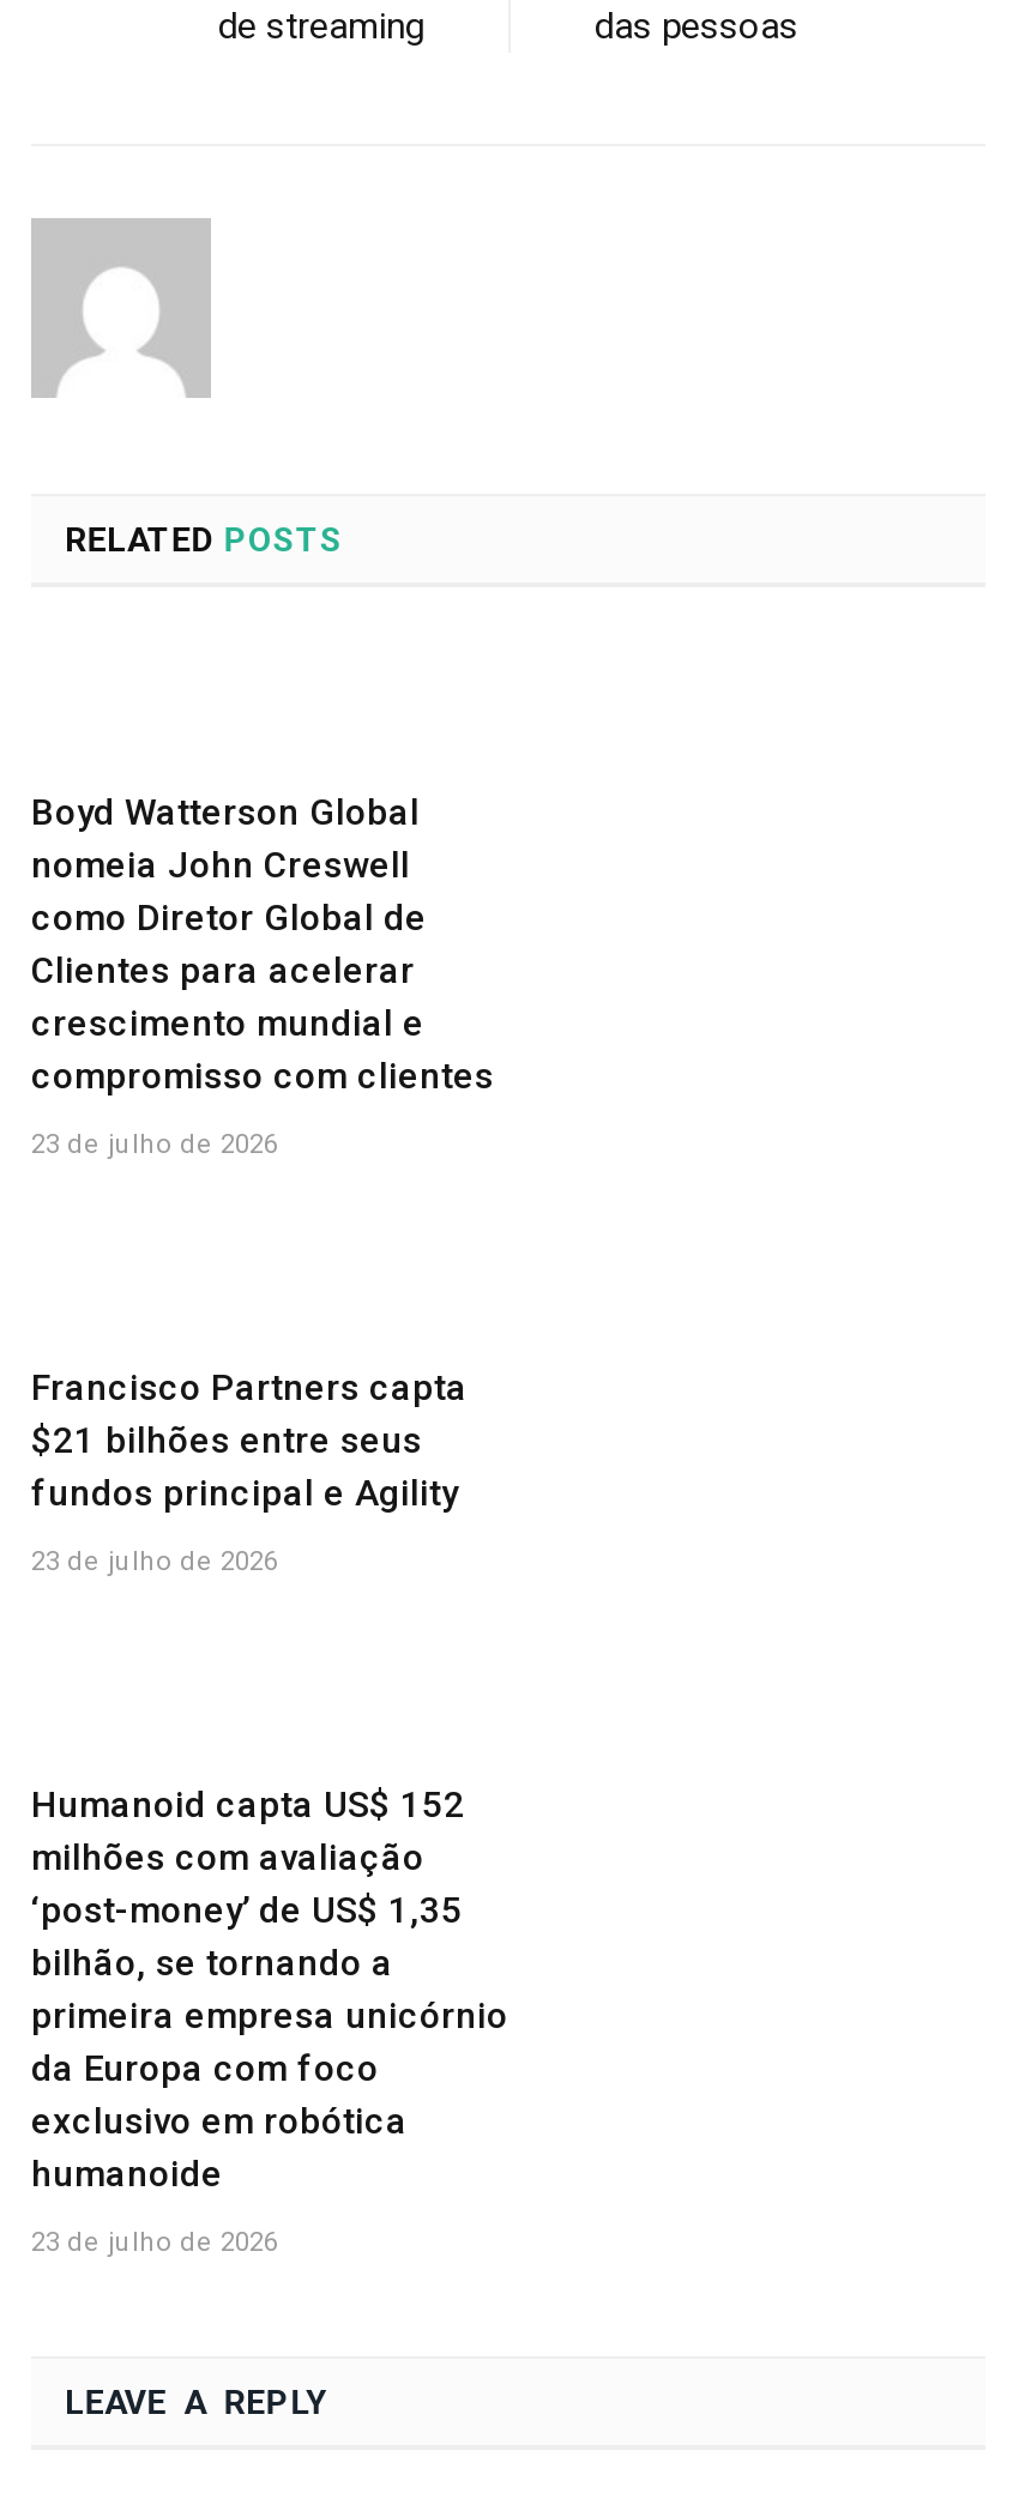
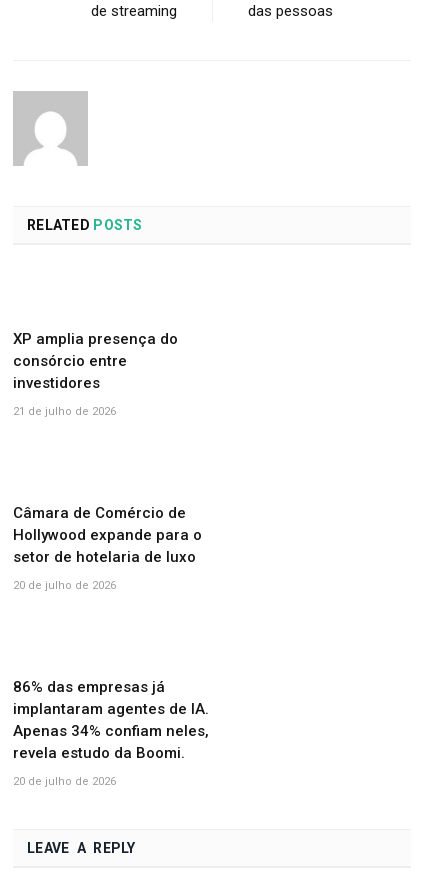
- Boyd Watterson Global
- nomeia John Creswell
- como Diretor Global de
- Clientes para acelerar
- crescimento mundial e
- compromisso com clientes
+ XP amplia presença do
+ consórcio entre
+ investidores

- 23 de julho de 2026
+ 21 de julho de 2026

- Francisco Partners capta
- $21 bilhões entre seus
- fundos principal e Agility
+ Câmara de Comércio de
+ Hollywood expande para o
+ setor de hotelaria de luxo

- 23 de julho de 2026
+ 20 de julho de 2026

- Humanoid capta US$ 152
- milhões com avaliação
- ‘post-money’ de US$ 1,35
- bilhão, se tornando a
- primeira empresa unicórnio
- da Europa com foco
- exclusivo em robótica
- humanoide
+ 86% das empresas já
+ implantaram agentes de IA.
+ Apenas 34% confiam neles,
+ revela estudo da Boomi.

- 23 de julho de 2026
+ 20 de julho de 2026
